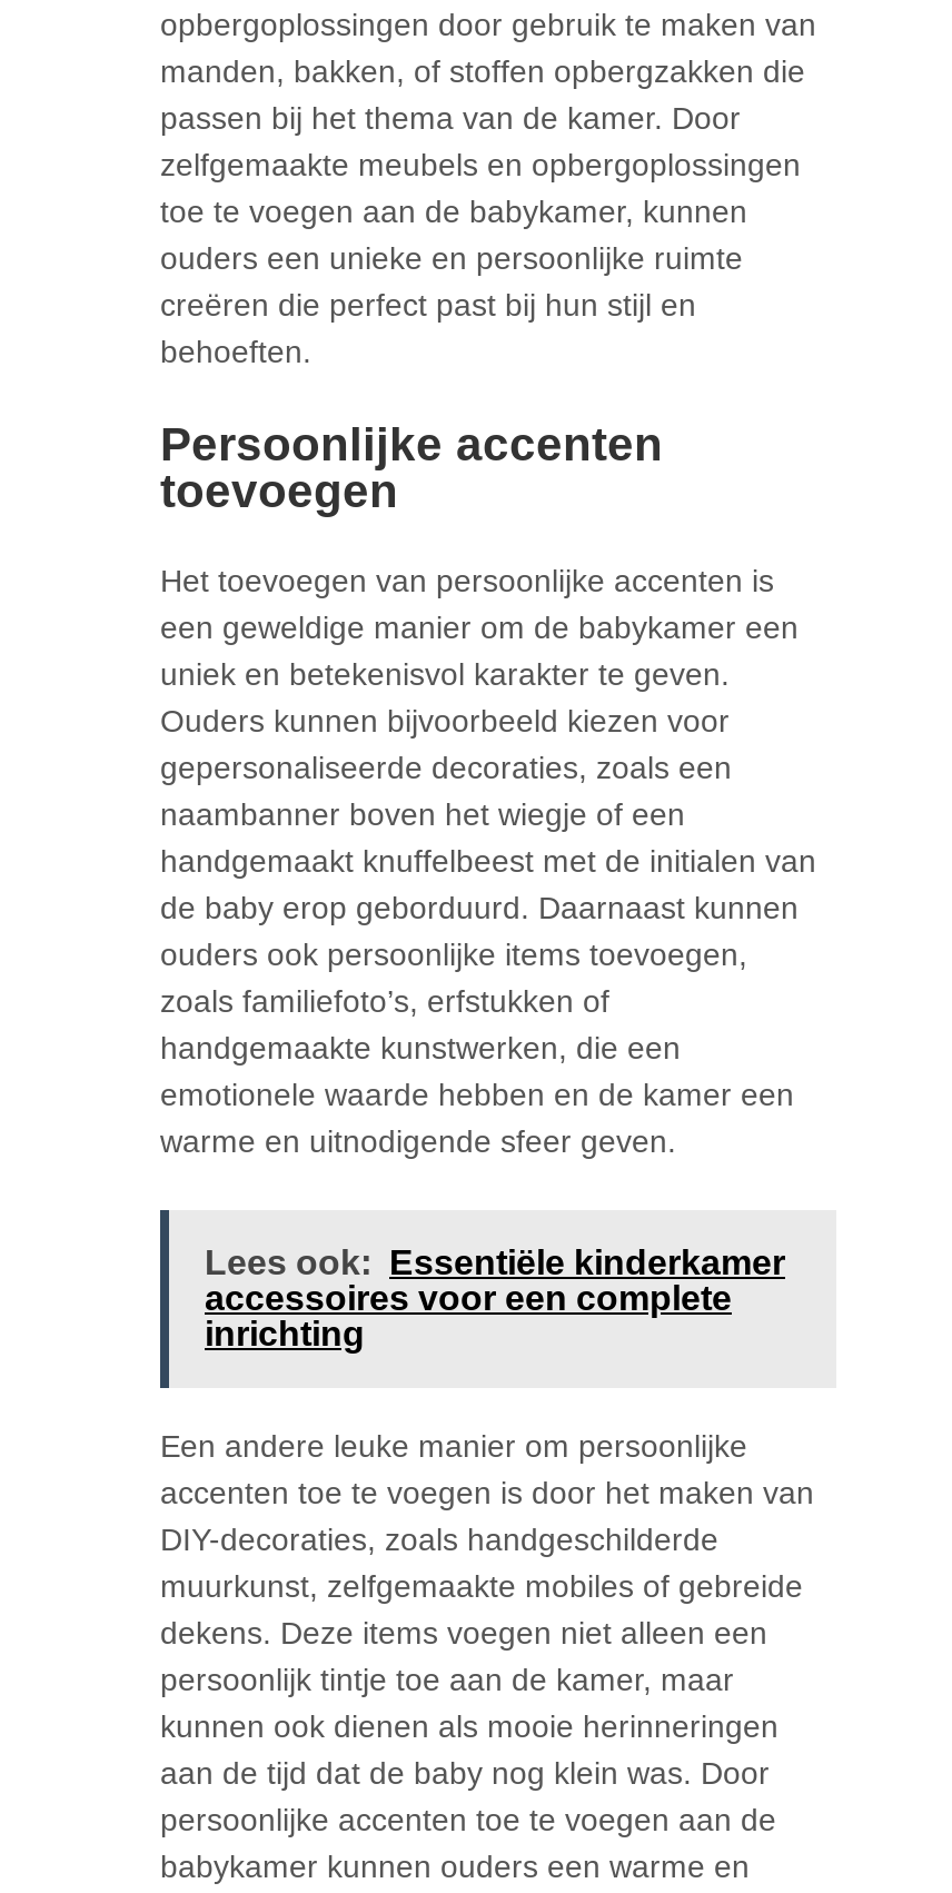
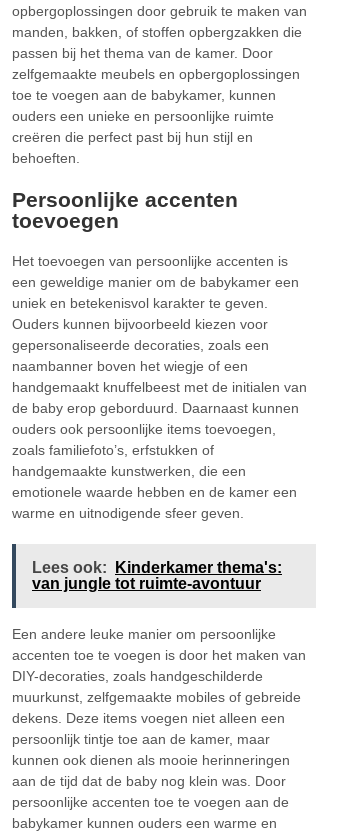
- Lees ook: Essentiële kinderkamer
- accessoires voor een complete
- inrichting
+ Lees ook: Kinderkamer thema's:
+ van jungle tot ruimte-avontuur
